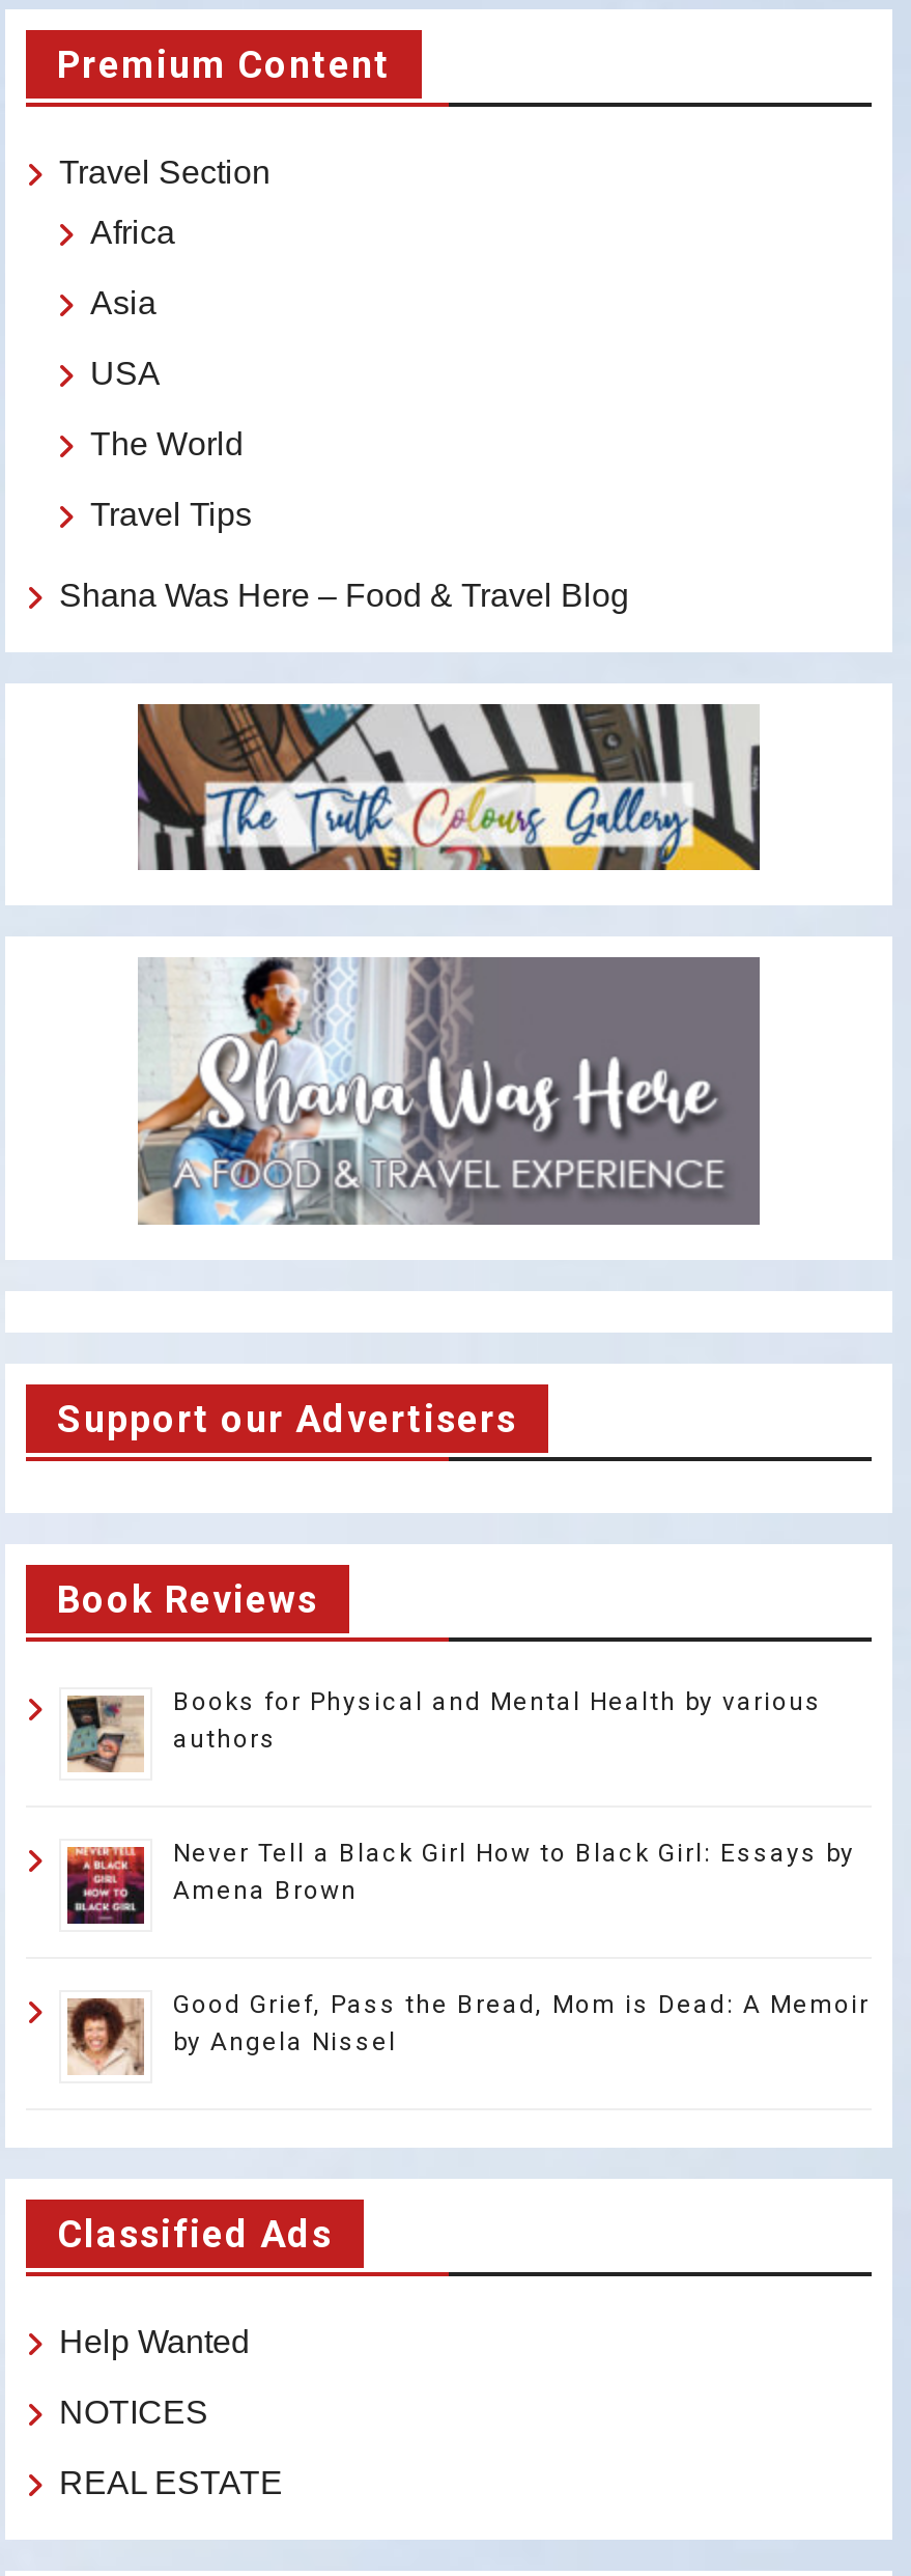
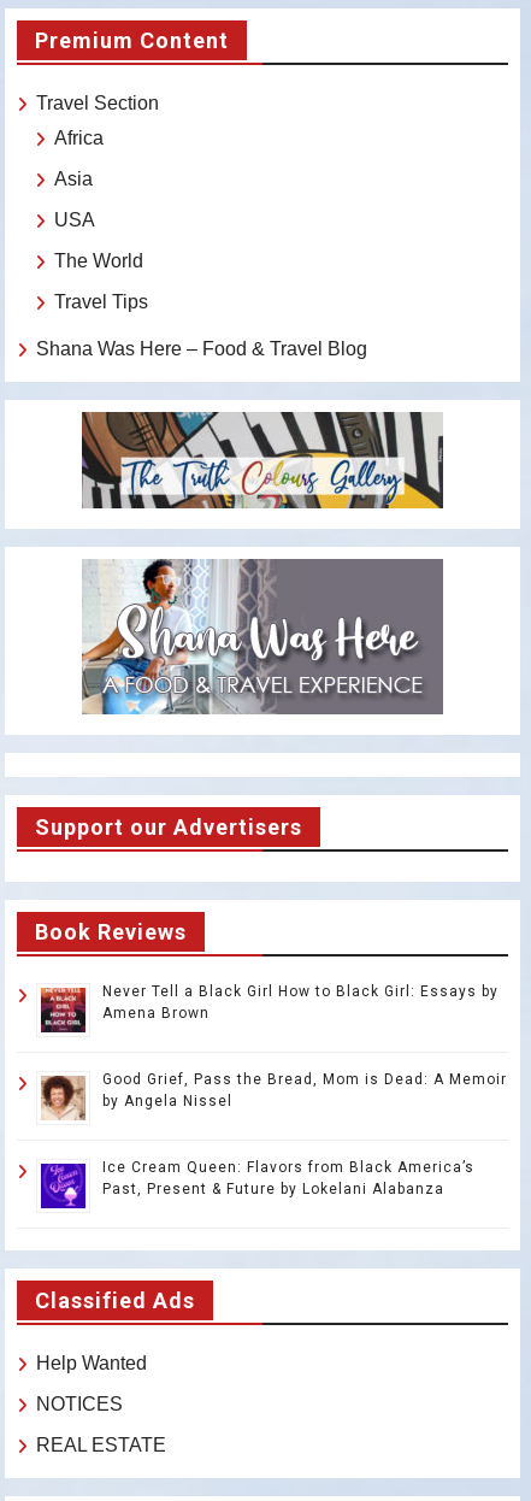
- [image]
- Books for Physical and Mental Health by various
- authors

moved up: [image] | Never Tell a Black Girl How to Black Girl: Essays by | Amena Brown | Good Grief, Pass the Bread, Mom is Dead: A Memoir | by Angela Nissel

+ [image]
+ Ice Cream Queen: Flavors from Black America’s
+ Past, Present & Future by Lokelani Alabanza
